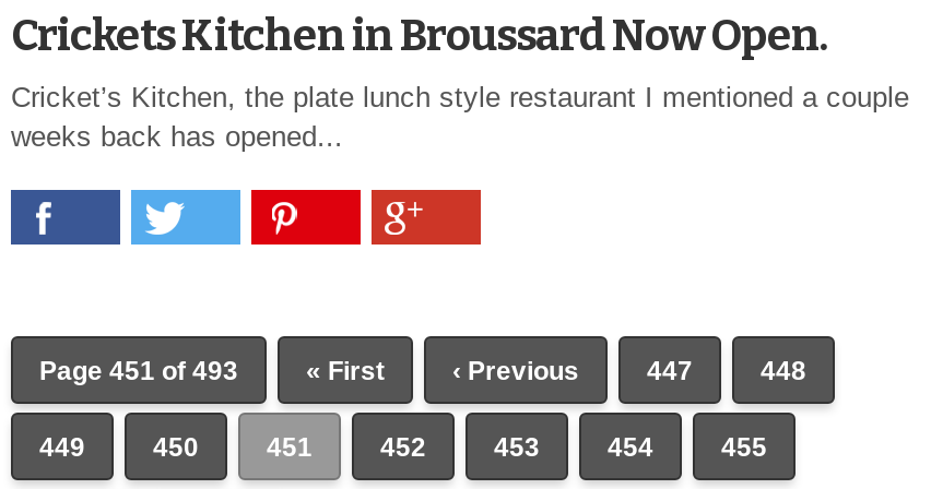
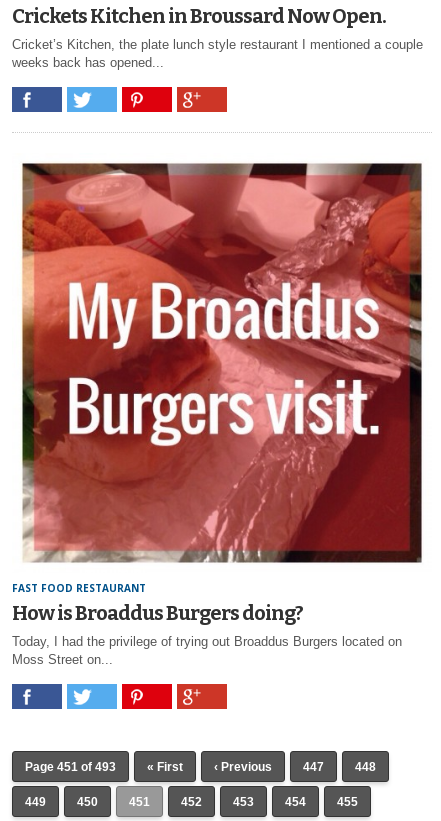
+ [image]
+ FAST FOOD RESTAURANT
+ How is Broaddus Burgers doing?
+ Today, I had the privilege of trying out Broaddus Burgers located on
+ Moss Street on...
